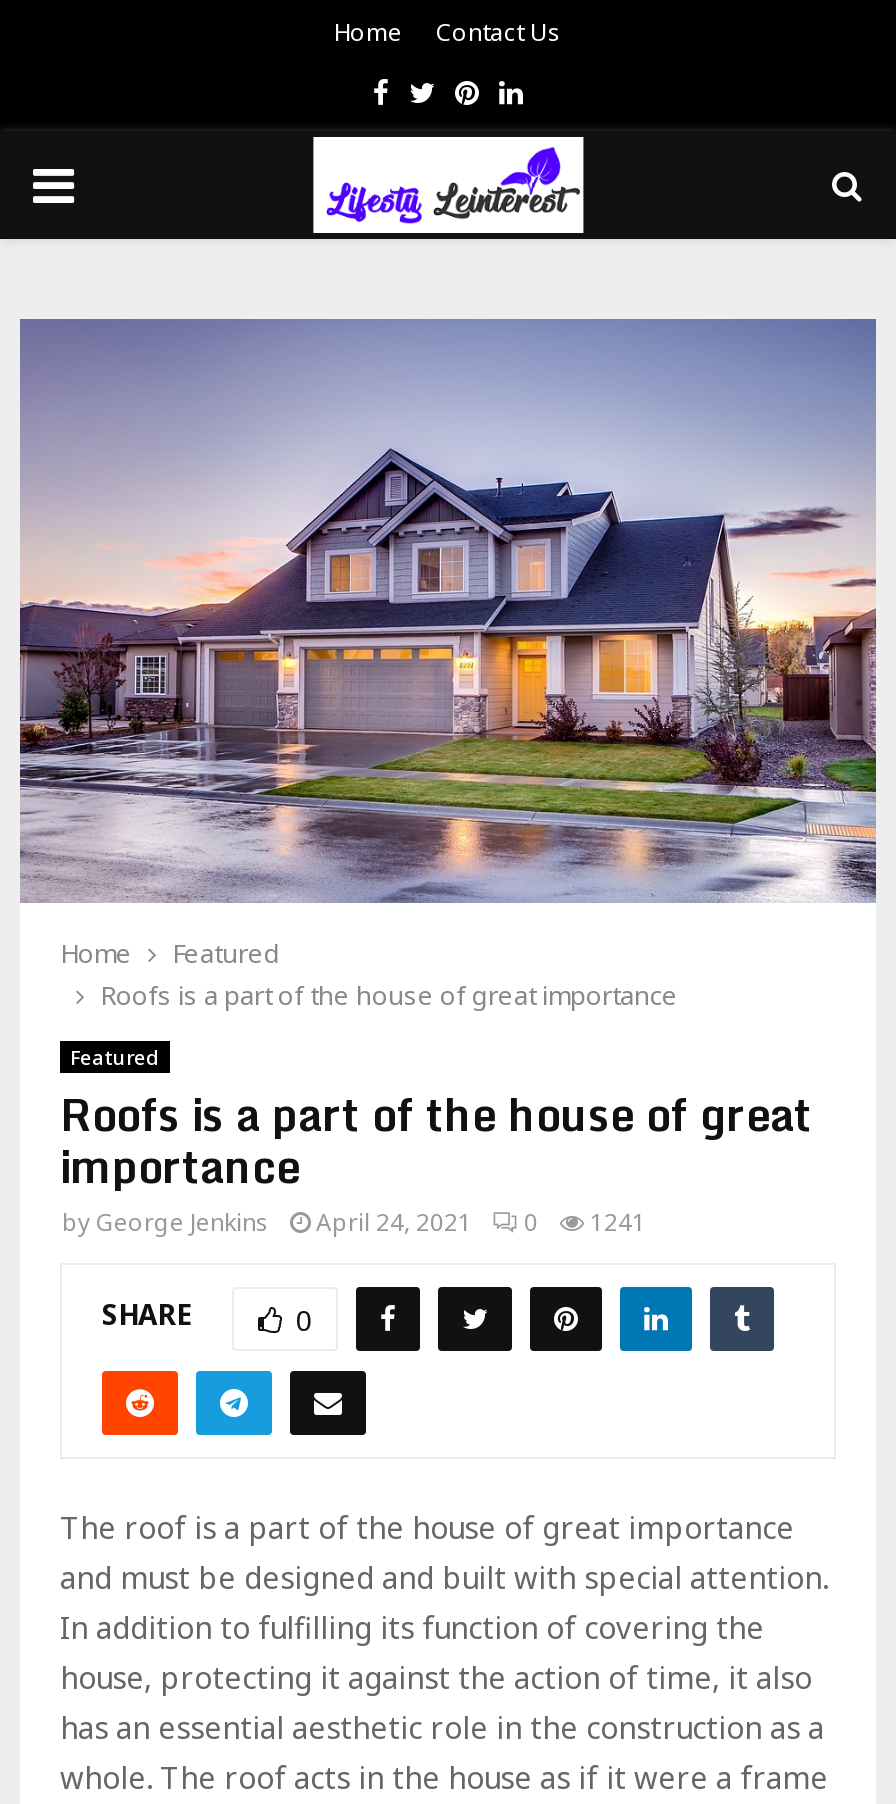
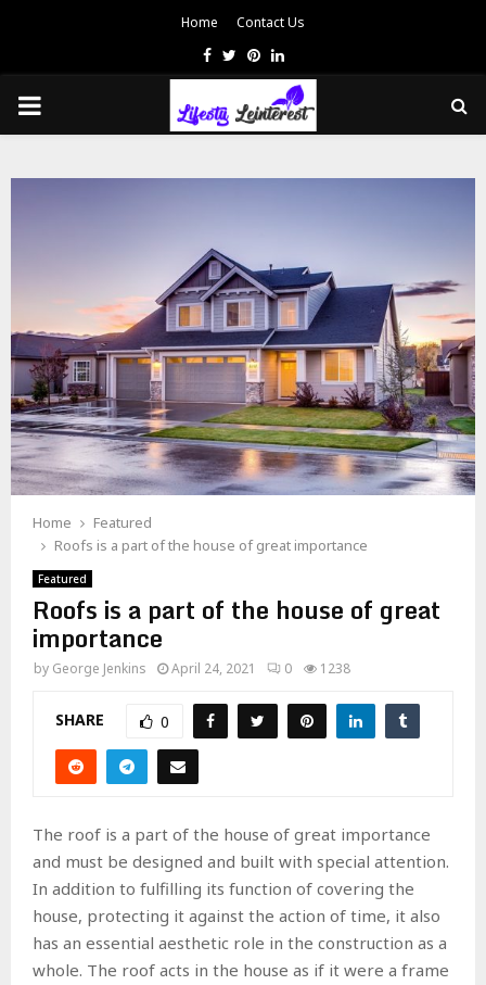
- by George Jenkins April 24, 2021 0 1241
+ by George Jenkins April 24, 2021 0 1238
